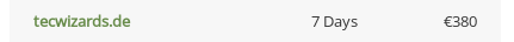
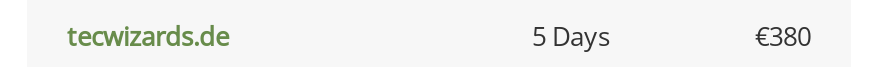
- 7 Days
+ 5 Days
